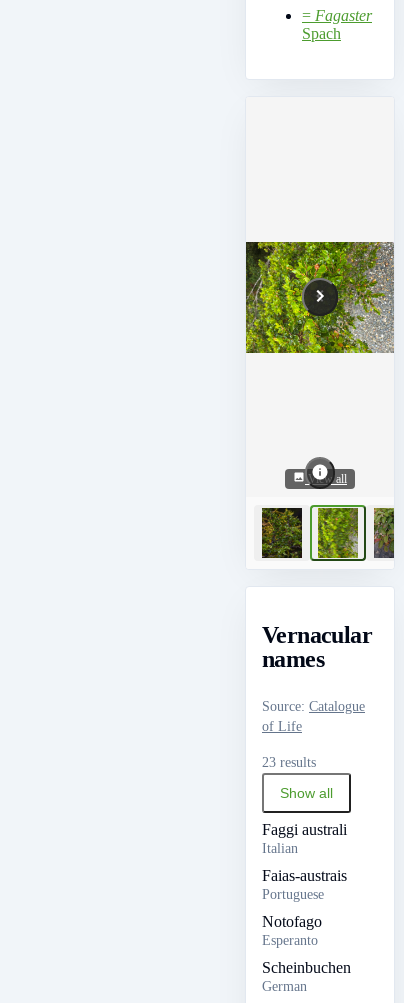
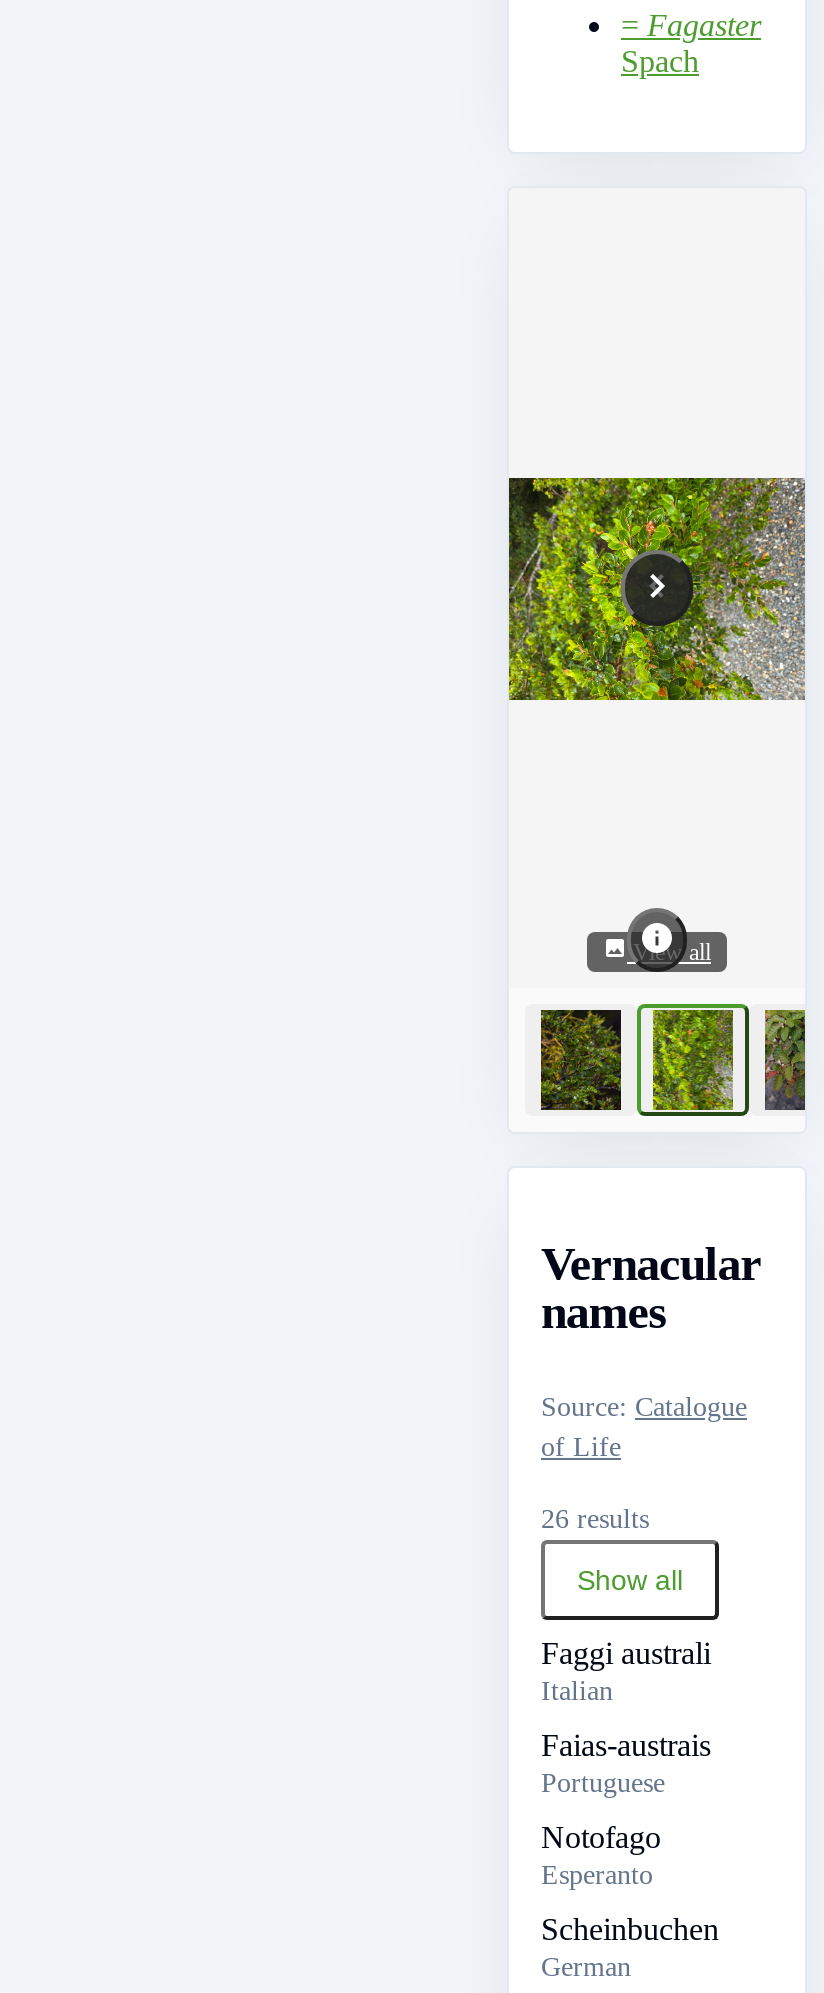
- 23 results
+ 26 results
